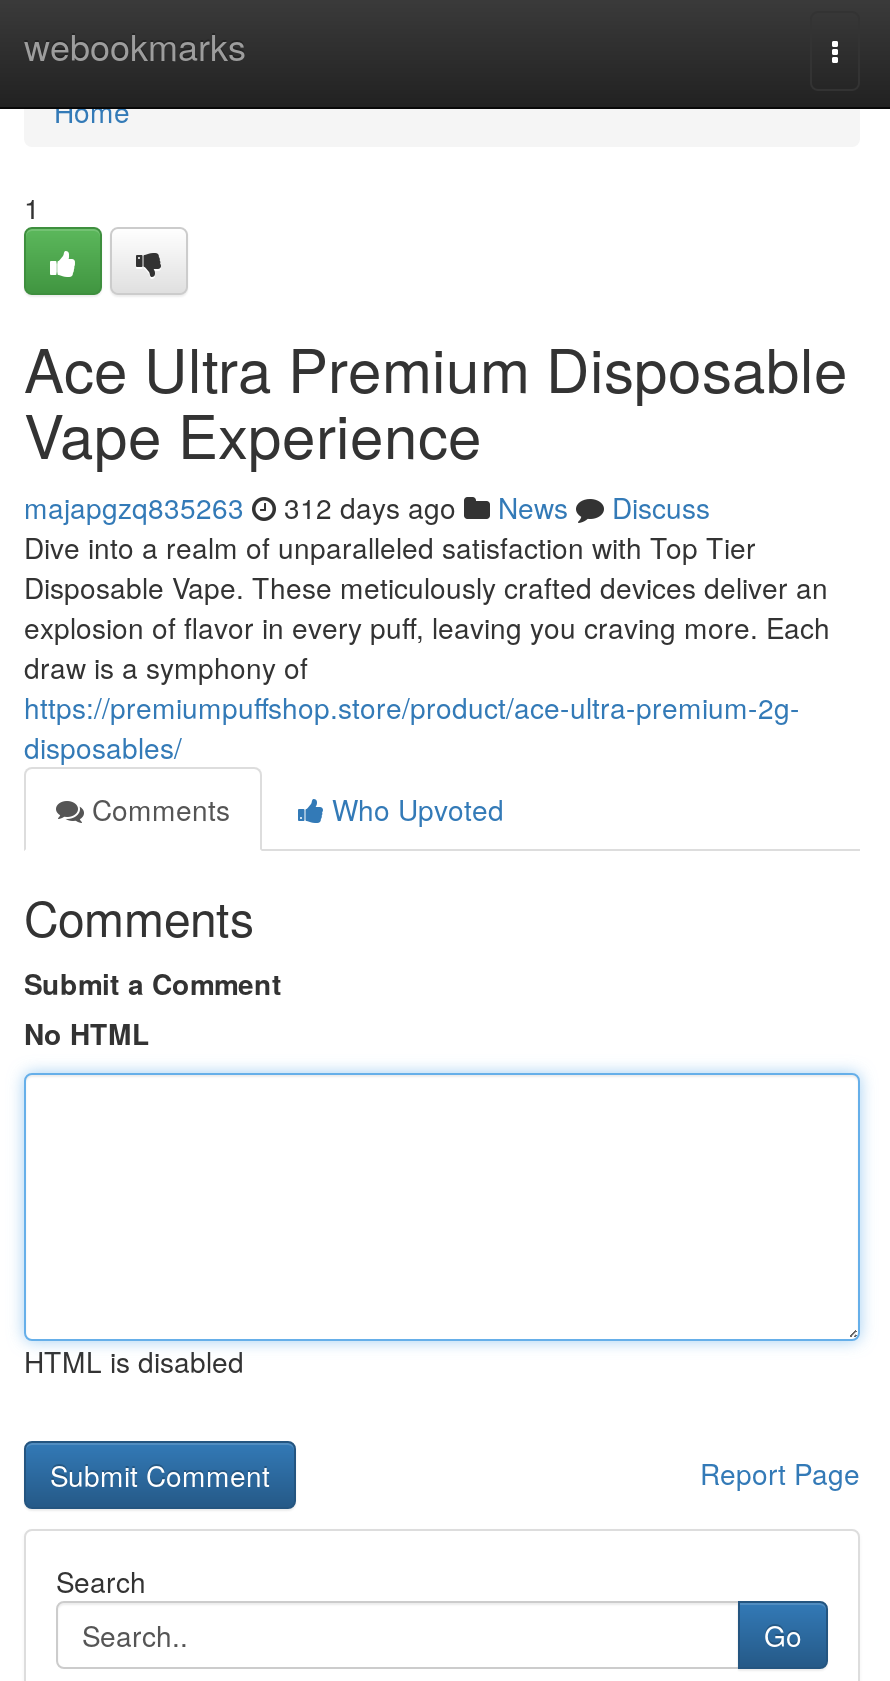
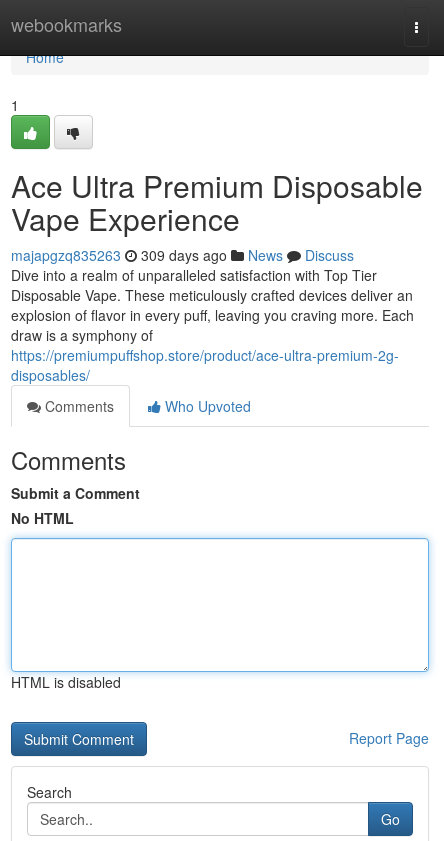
- majapgzq835263 312 days ago News Discuss
+ majapgzq835263 309 days ago News Discuss
